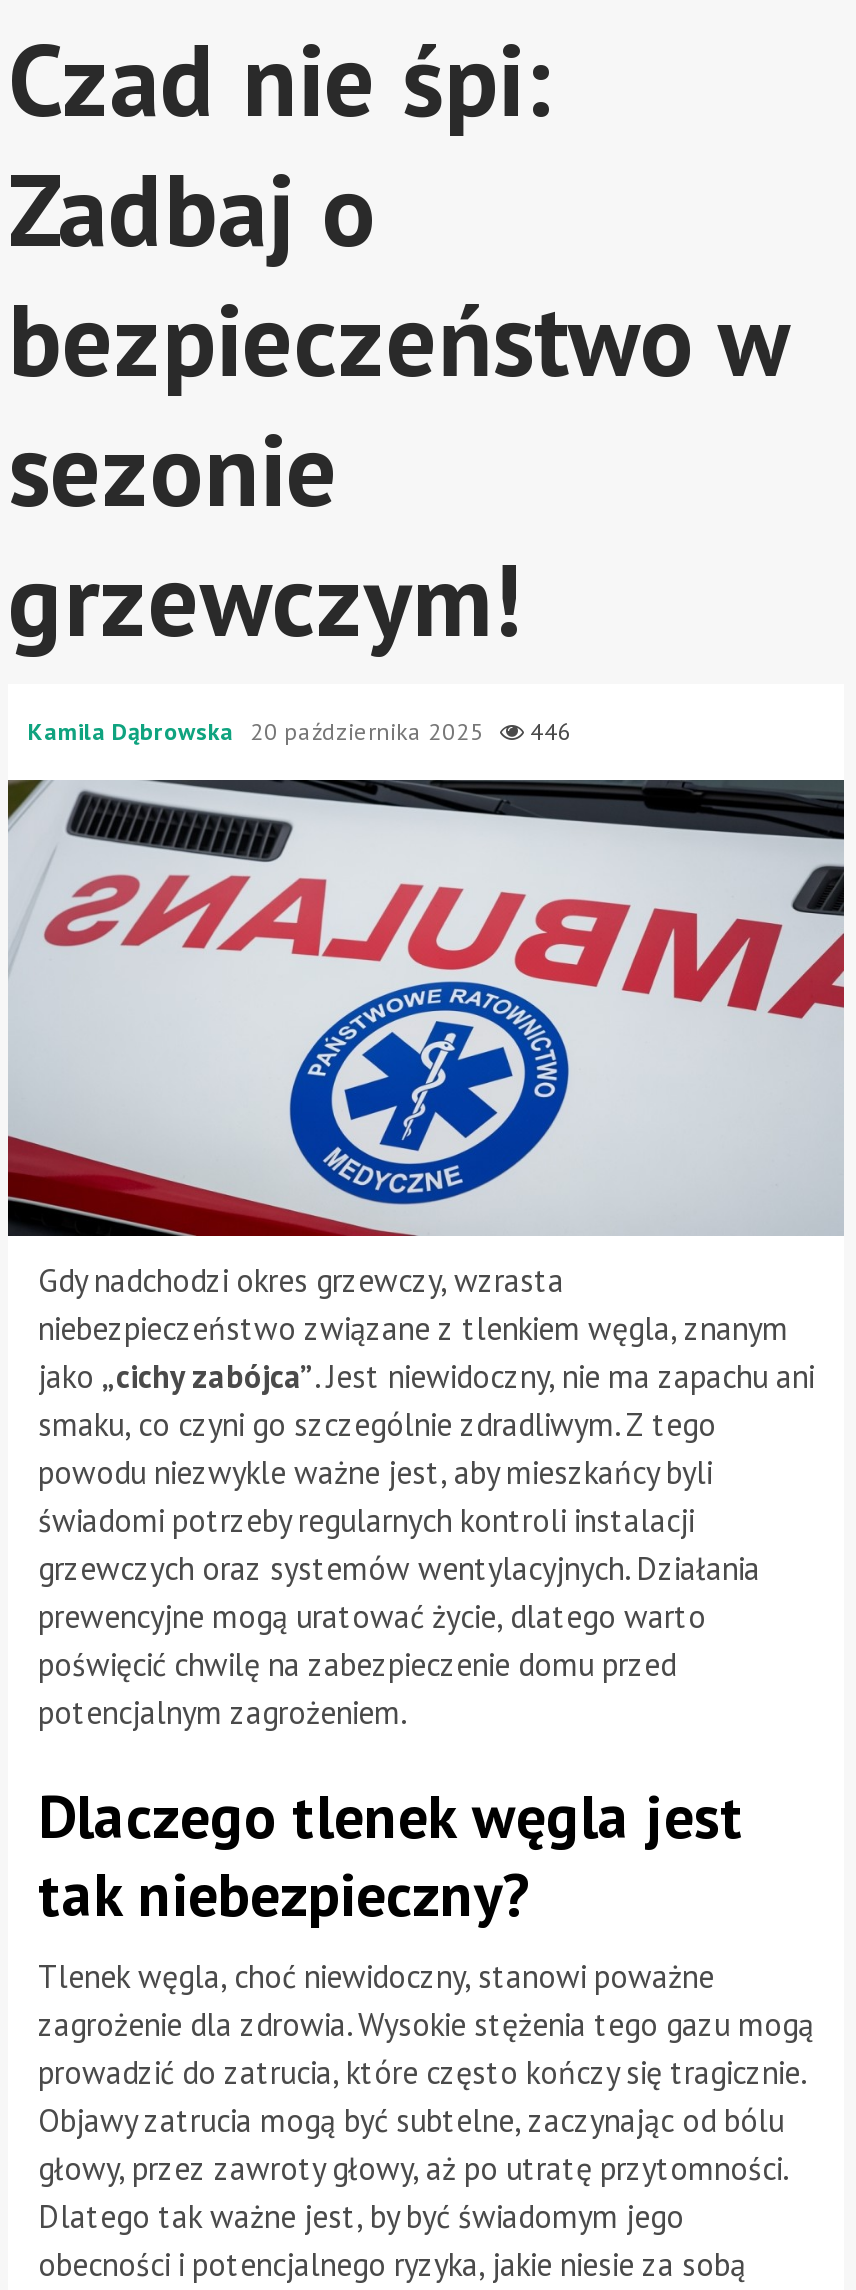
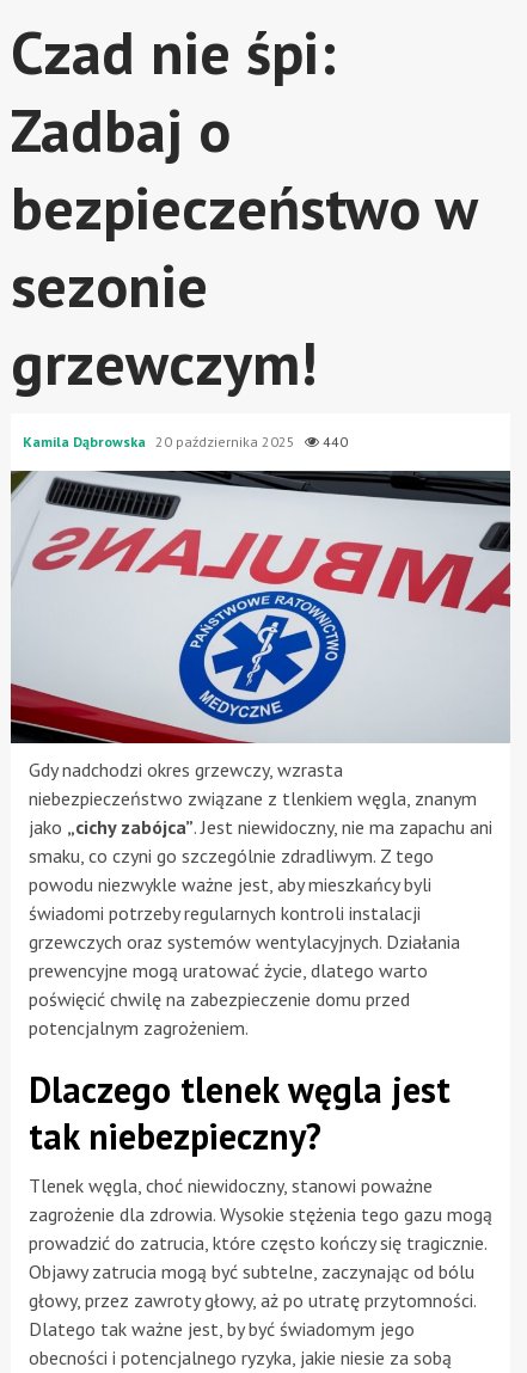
- Kamila Dąbrowska 20 października 2025 446
+ Kamila Dąbrowska 20 października 2025 440
